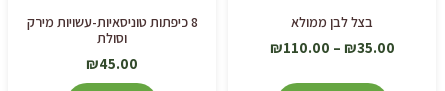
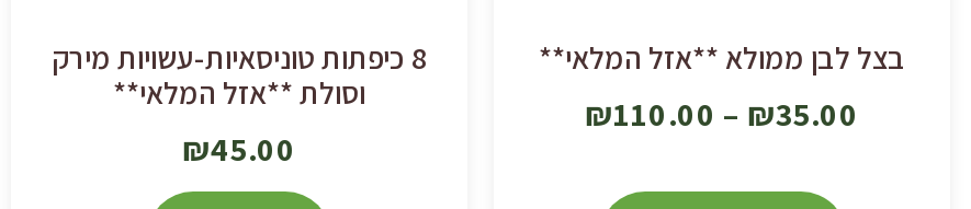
- בצל לבן ממולא
+ בצל לבן ממולא **אזל המלאי**

- וסולת
+ וסולת **אזל המלאי**
